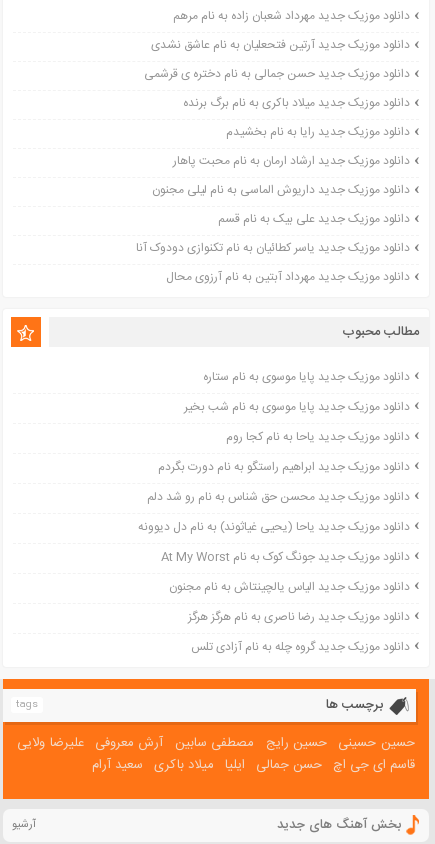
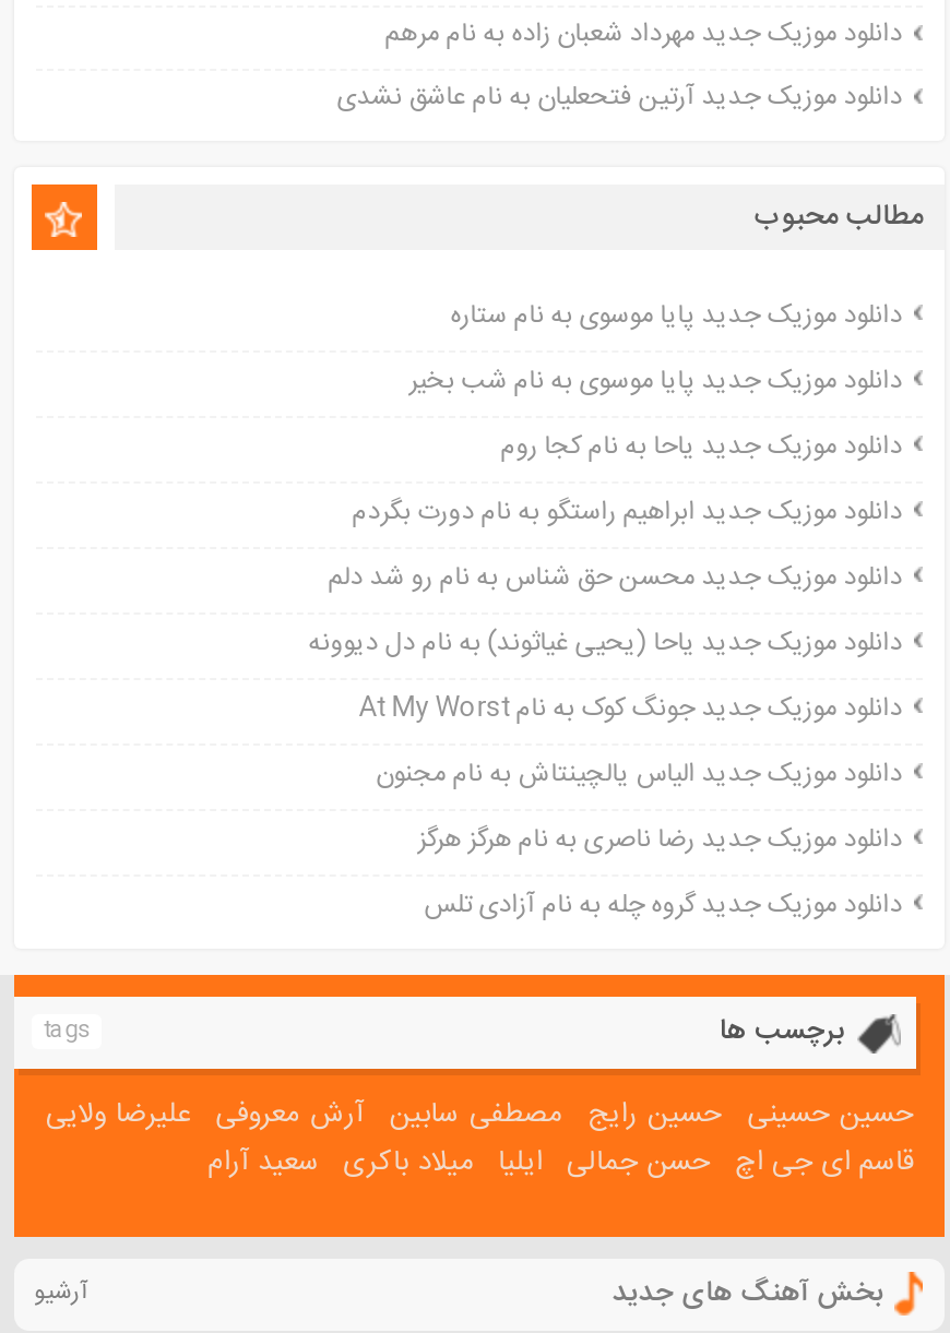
- دانلود موزیک جدید حسن جمالی به نام دختره ی قرشمی
- دانلود موزیک جدید میلاد باکری به نام برگ برنده
- دانلود موزیک جدید رایا به نام بخشیدم
- دانلود موزیک جدید ارشاد ارمان به نام محبت پاهار
- دانلود موزیک جدید داریوش الماسی به نام لیلی مجنون
- دانلود موزیک جدید علی بیک به نام قسم
- دانلود موزیک جدید یاسر کطائیان به نام تکنوازی دودوک آنا
- دانلود موزیک جدید مهرداد آبتین به نام آرزوی محال
